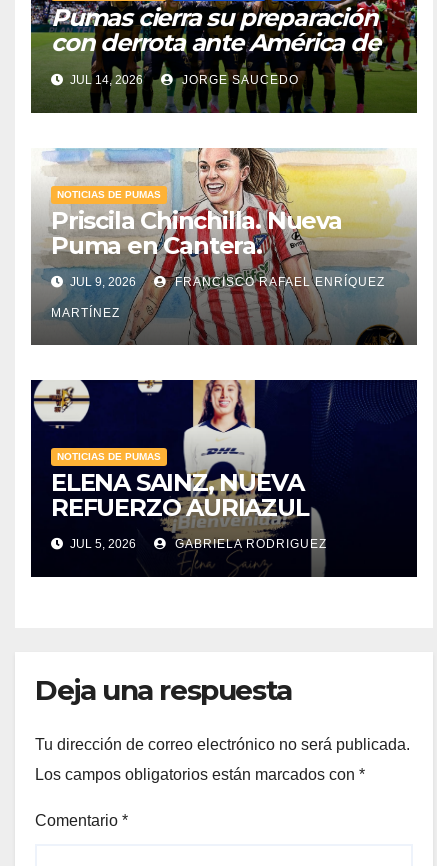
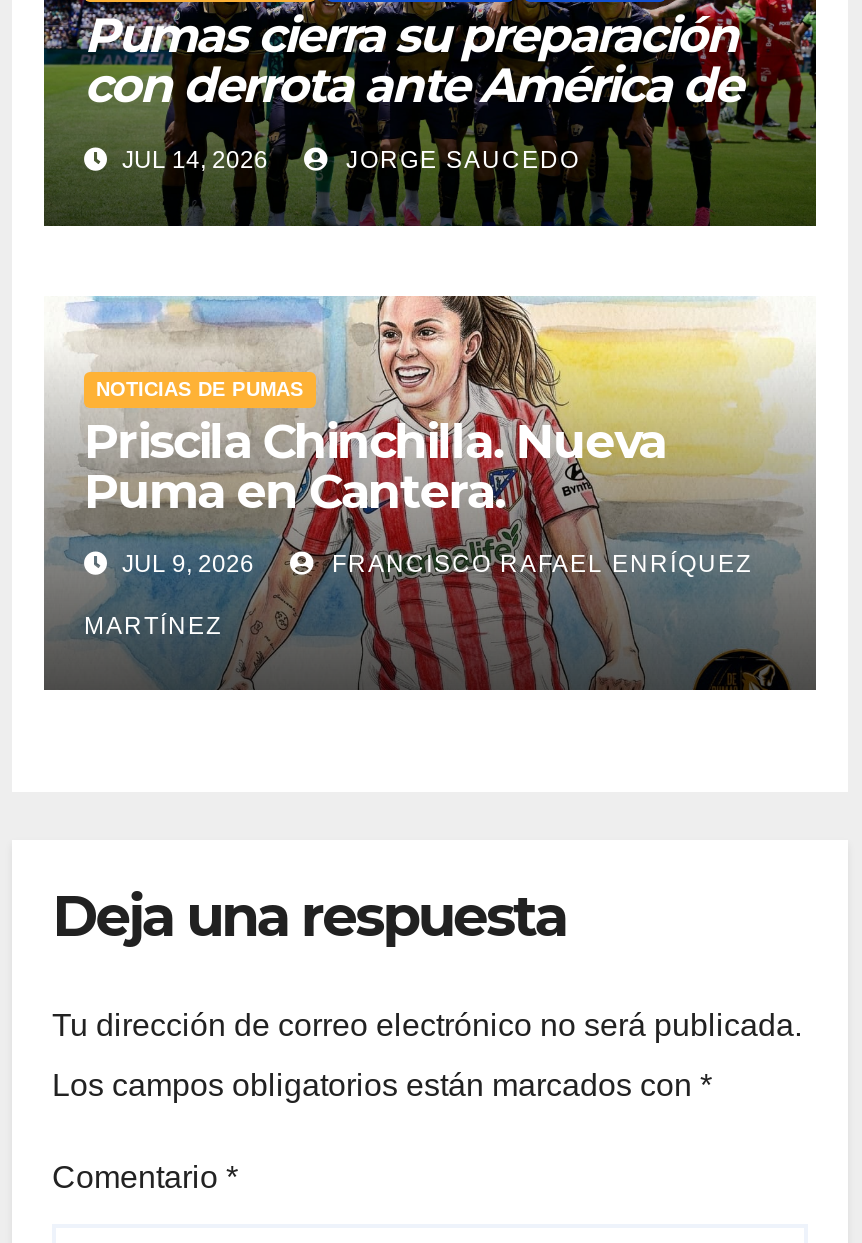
- [image]
- NOTICIAS DE PUMAS
- ELENA SAINZ, NUEVA
- REFUERZO AURIAZUL
- JUL 5, 2026
- GABRIELA RODRIGUEZ
